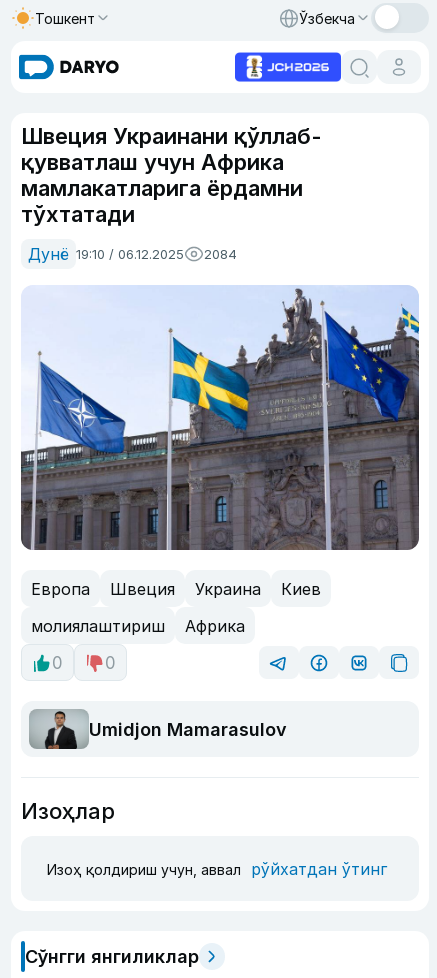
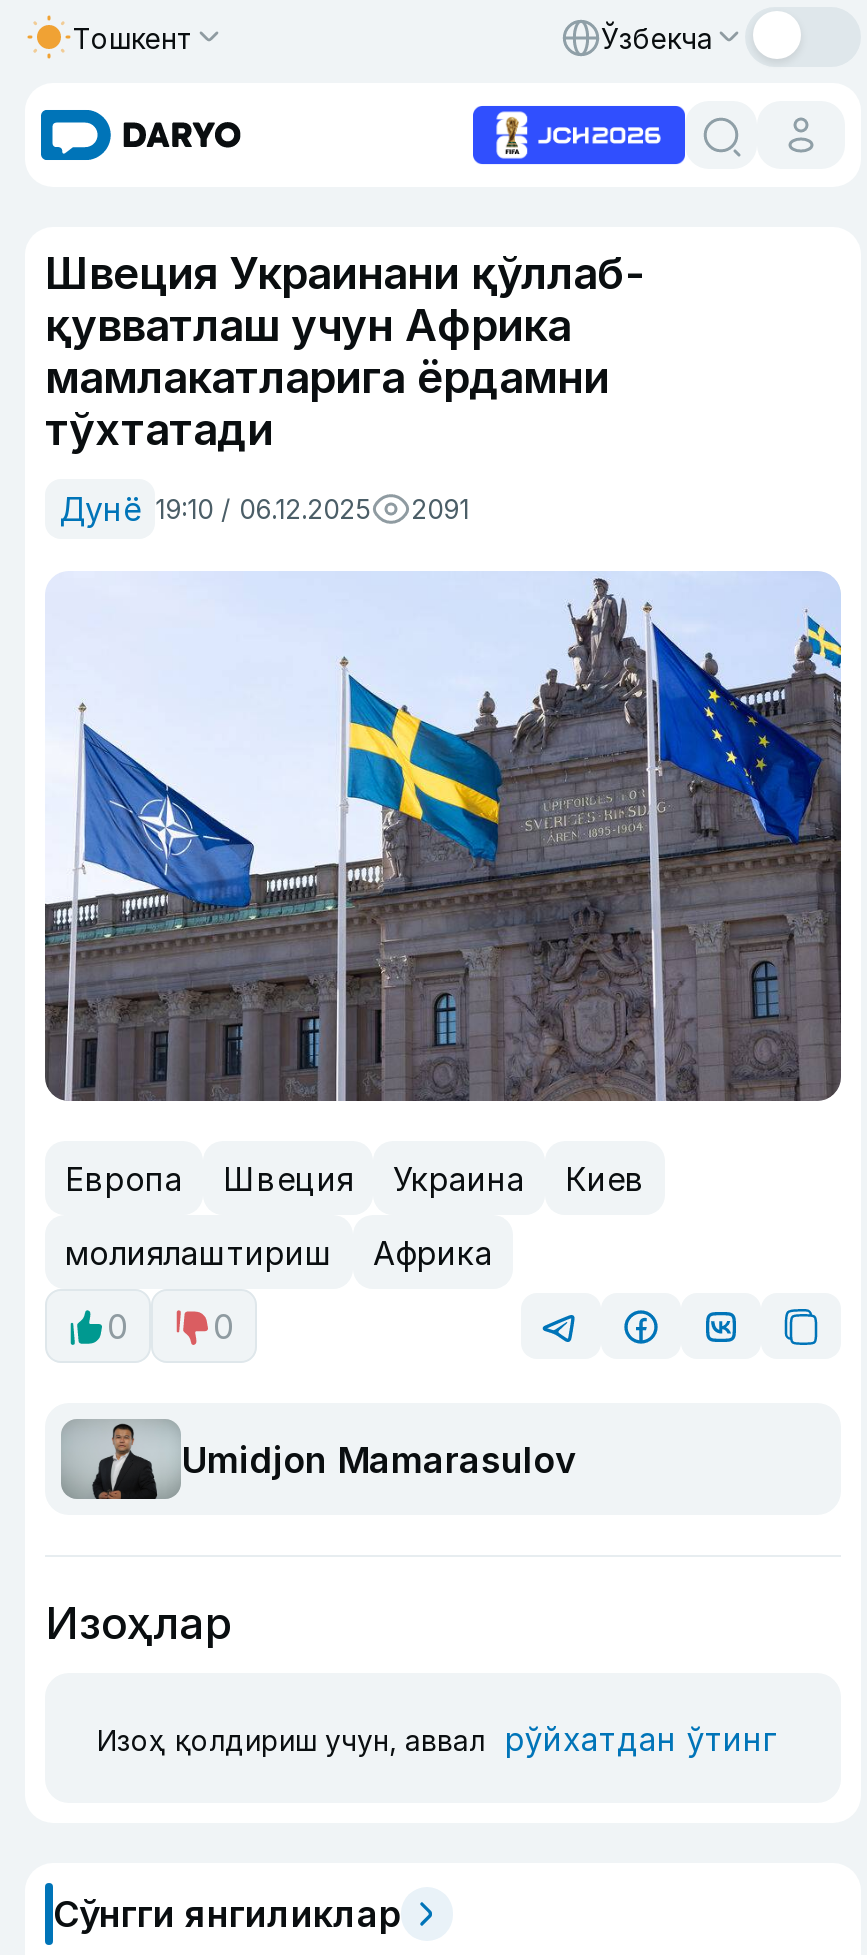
- Дунё 19:10 / 06.12.2025 2084
+ Дунё 19:10 / 06.12.2025 2091
